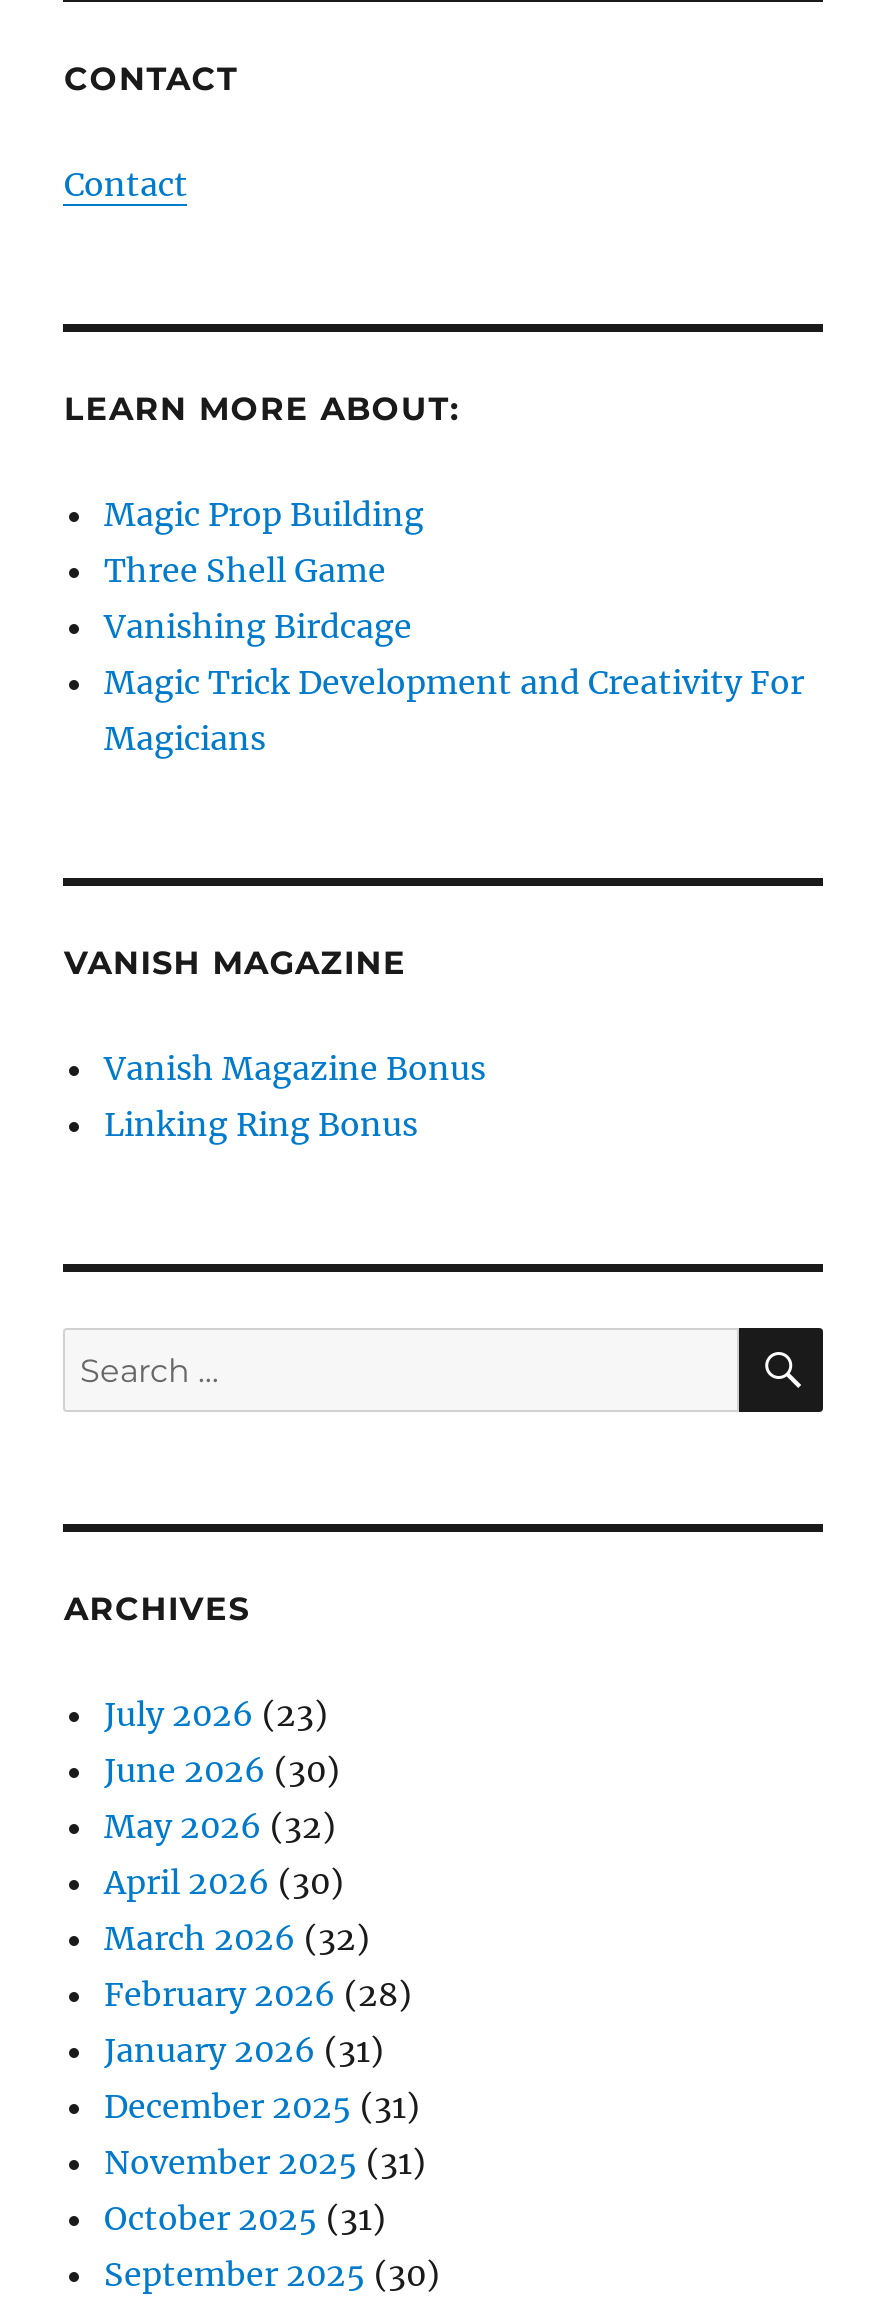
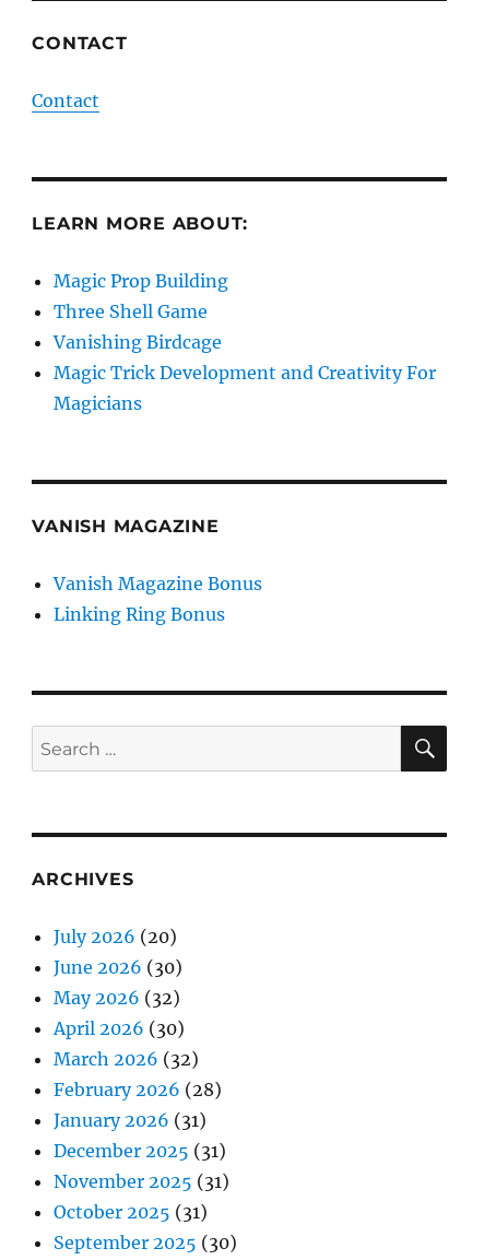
- July 2026 (23)
+ July 2026 (20)
